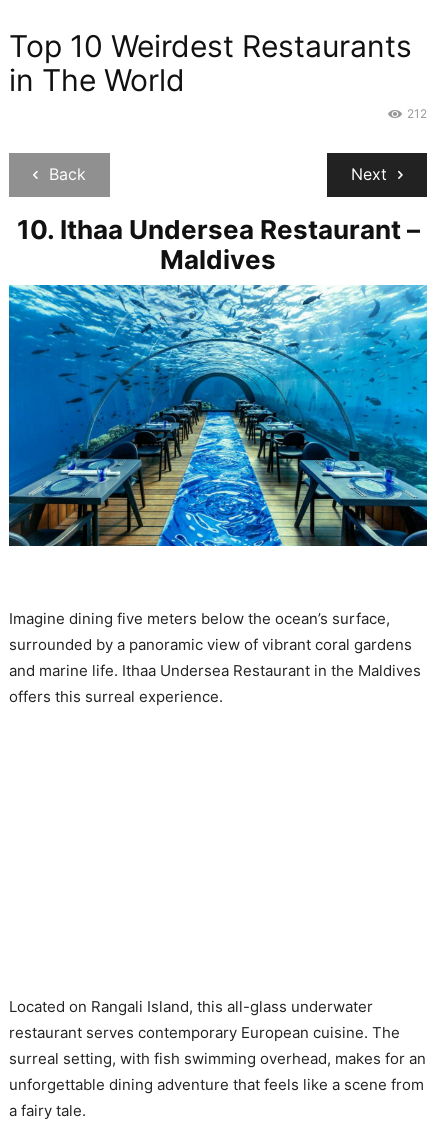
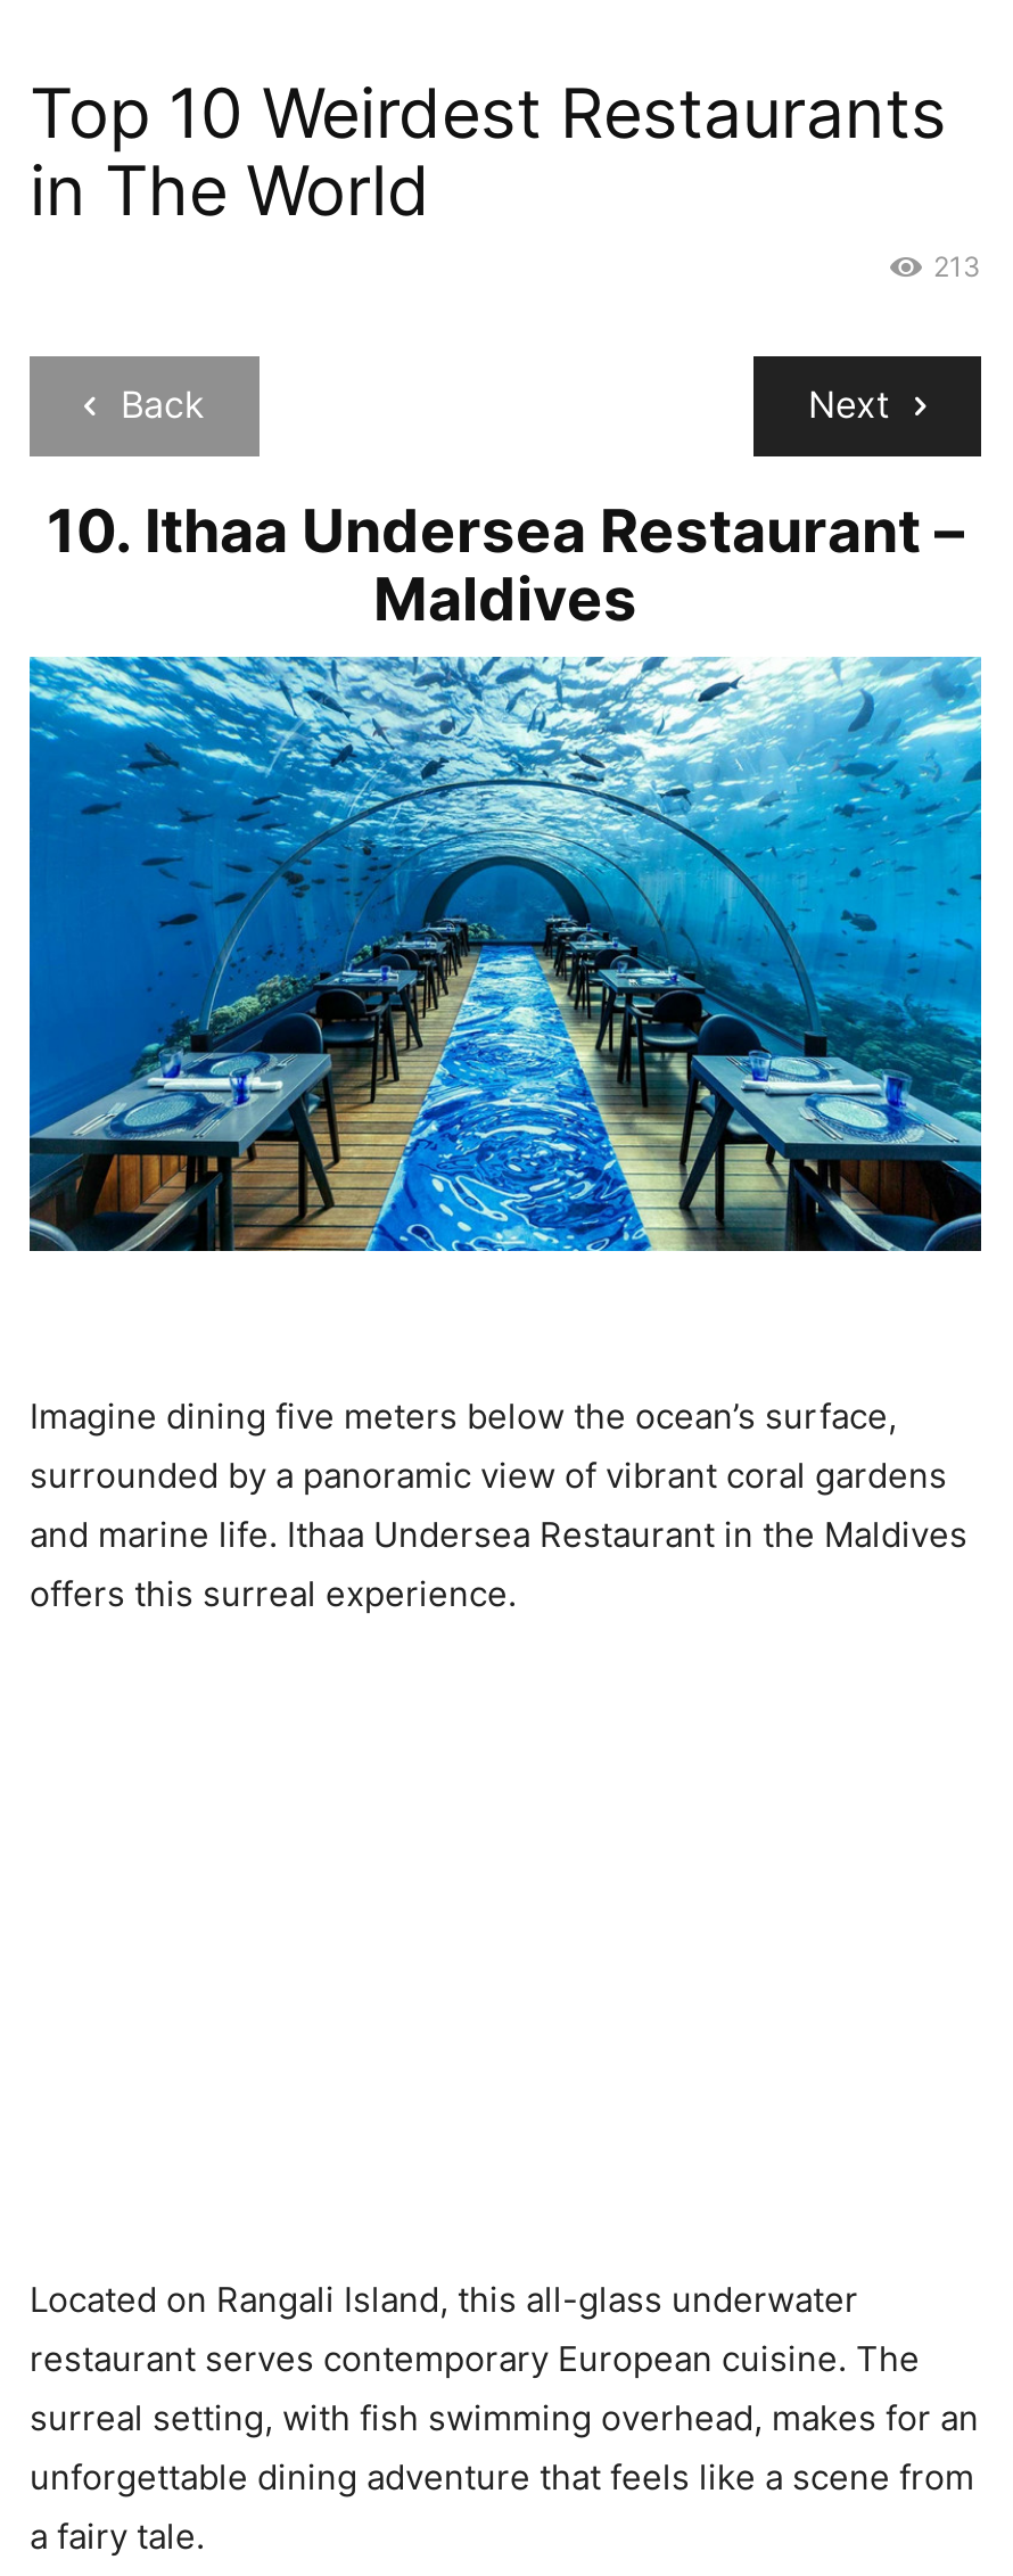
- 212
+ 213
